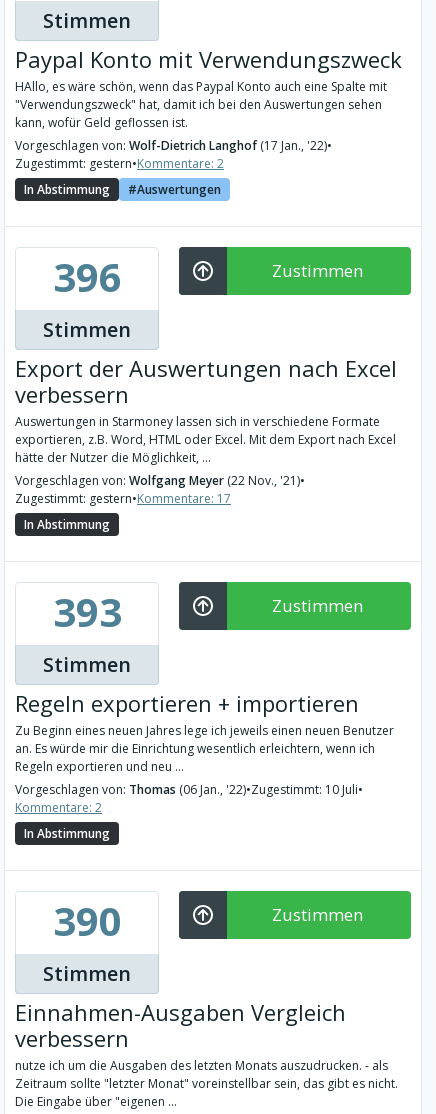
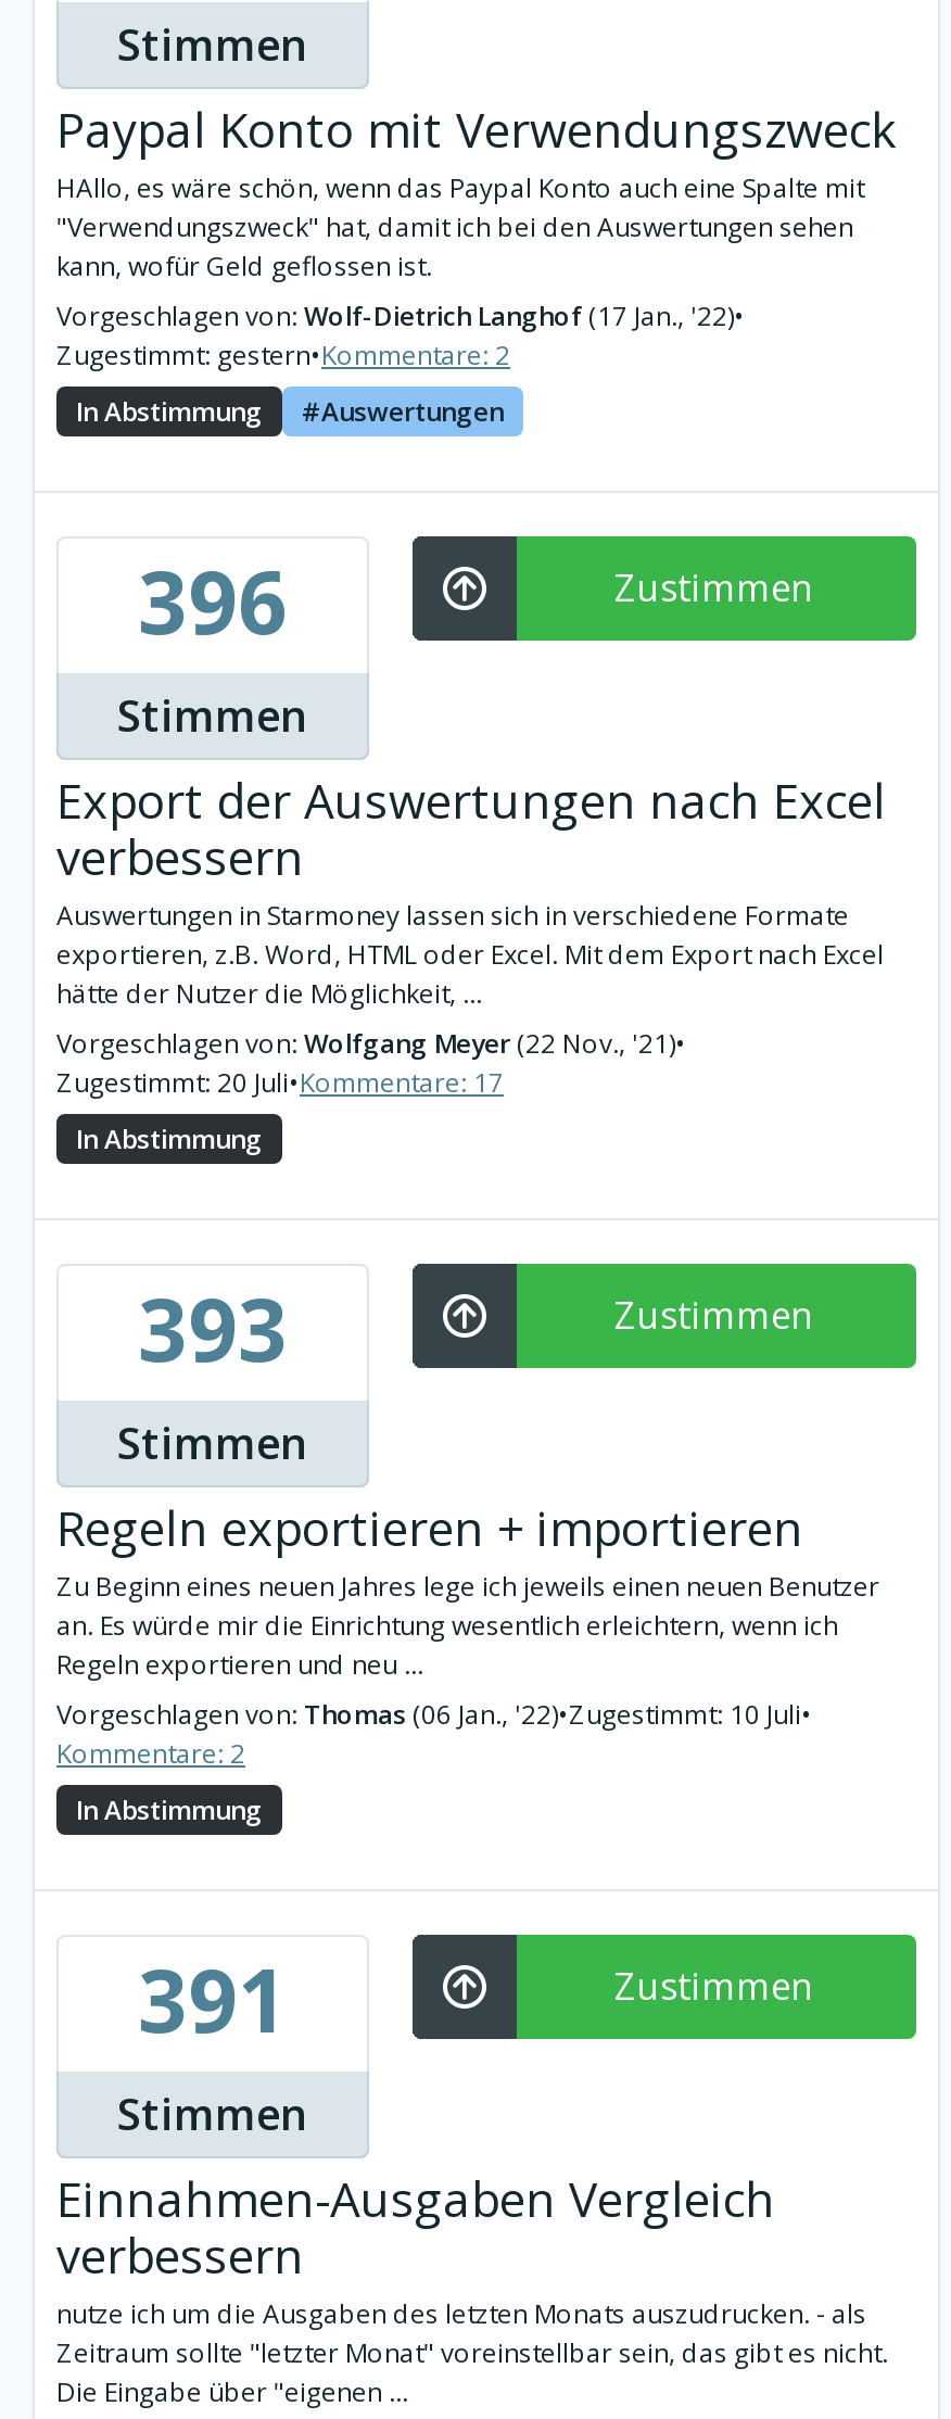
- Zugestimmt: gestern•Kommentare: 17
+ Zugestimmt: 20 Juli•Kommentare: 17

- 390
+ 391
